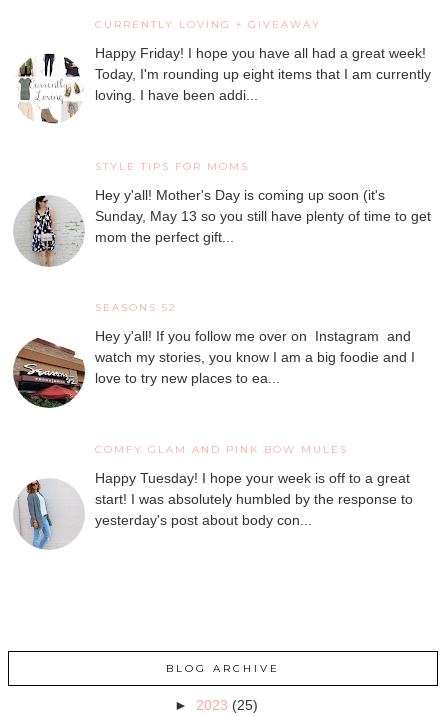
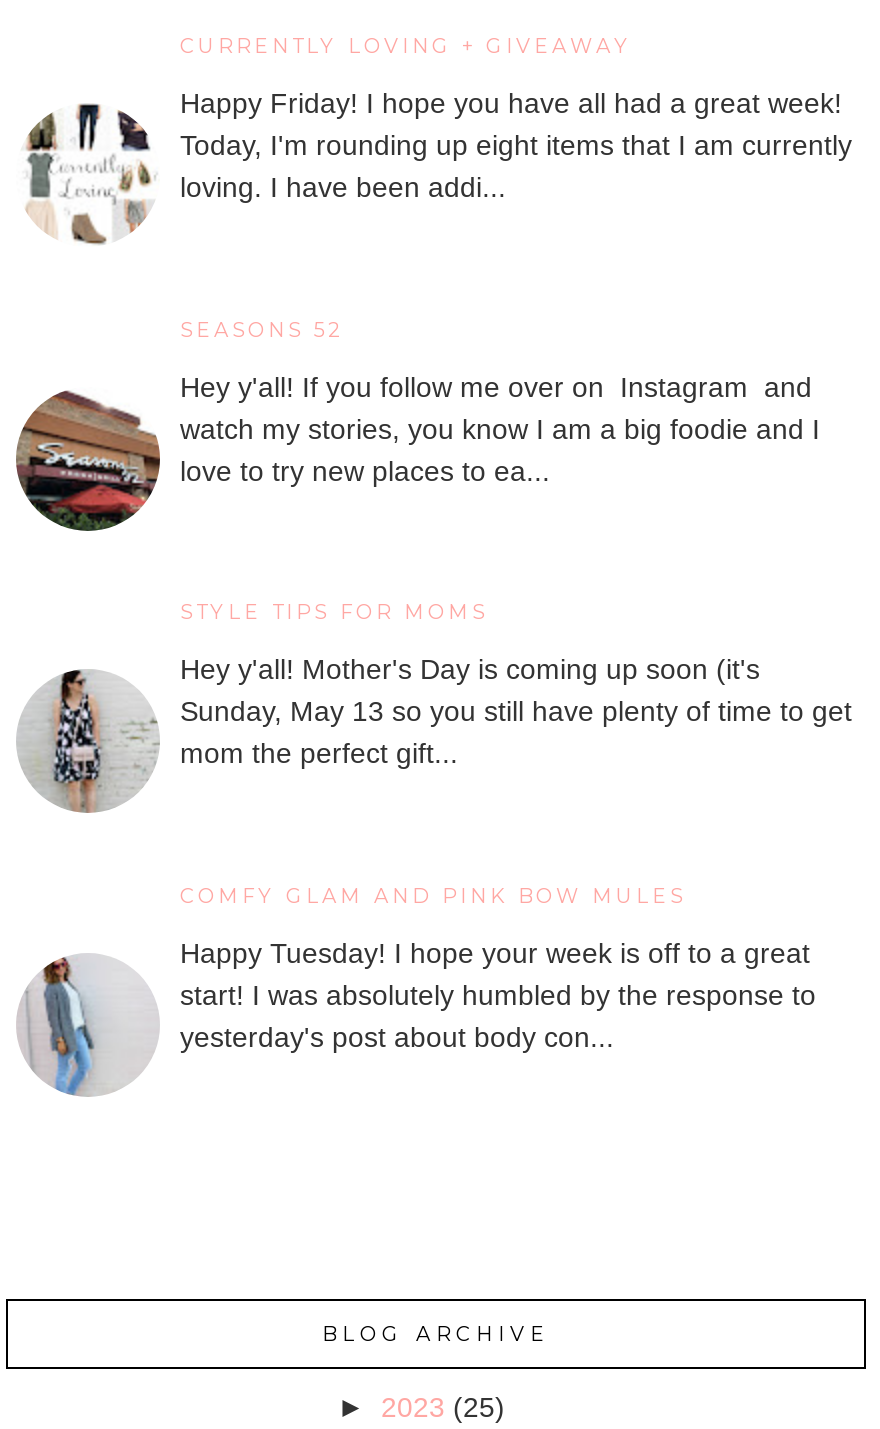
moved down: [image] | STYLE TIPS FOR MOMS | Hey y'all! Mother's Day is coming up soon (it's | Sunday, May 13 so you still have plenty of time to get | mom the perfect gift...

moved up: [image] | SEASONS 52 | Hey y'all! If you follow me over on Instagram and | watch my stories, you know I am a big foodie and I | love to try new places to ea...
